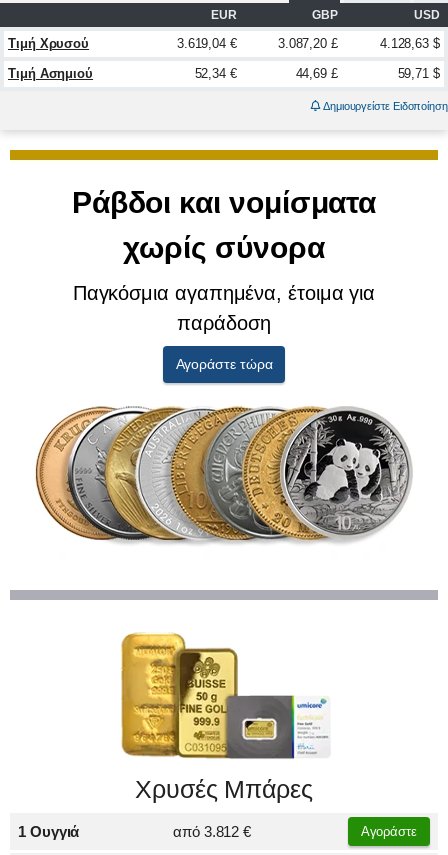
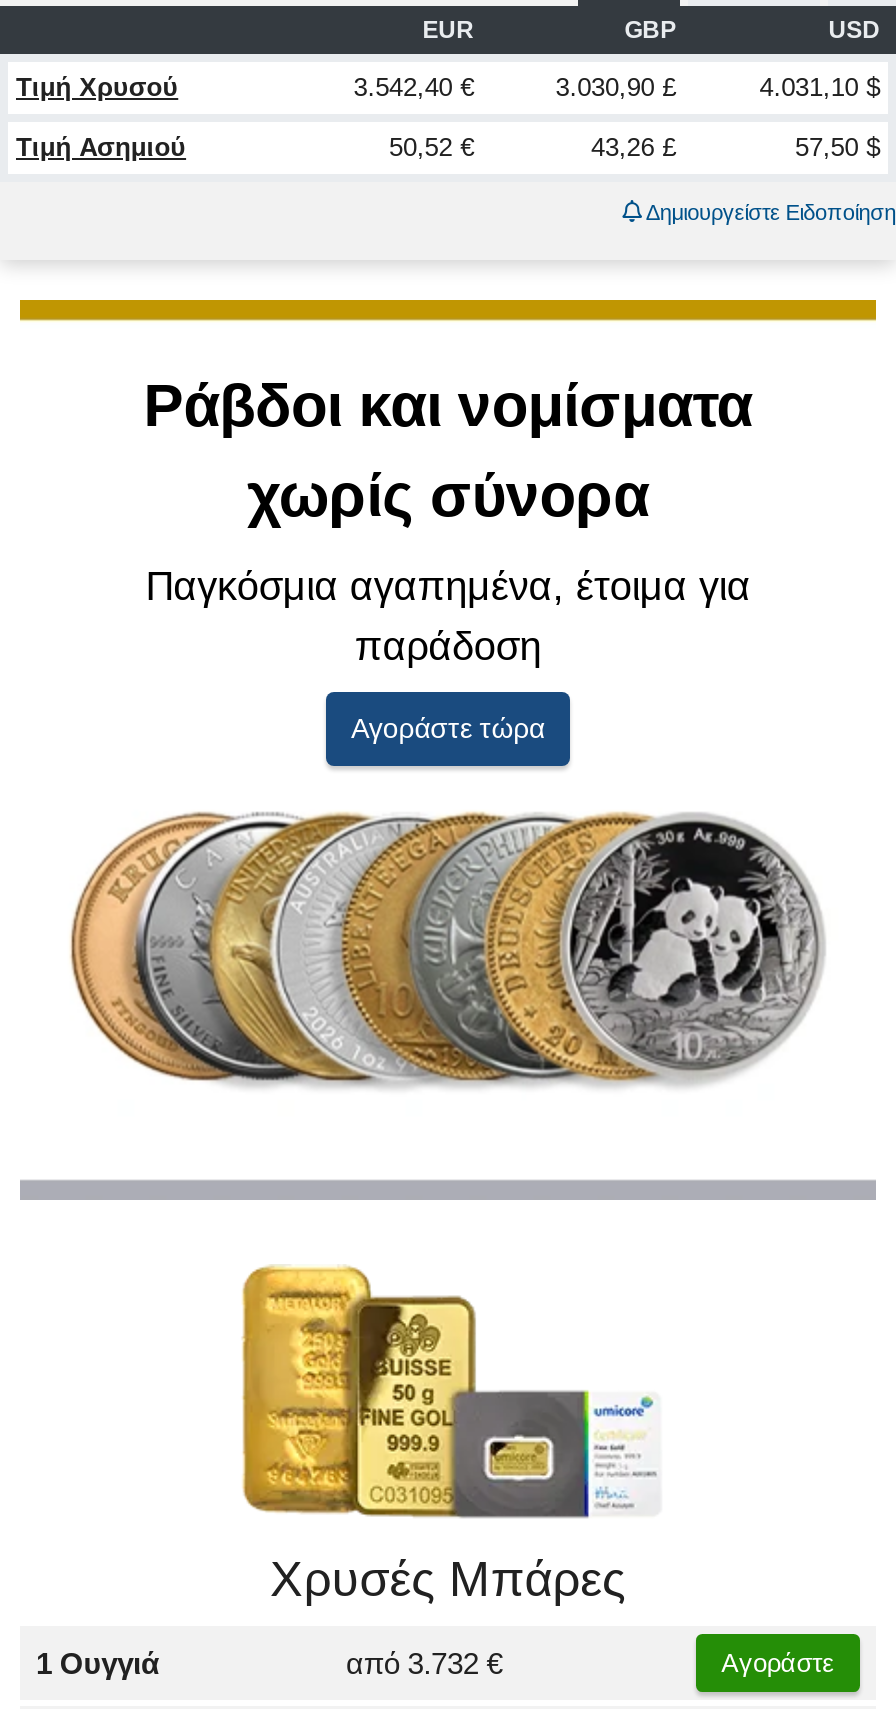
- 3.619,04 €
+ 3.542,40 €

- 3.087,20 £
+ 3.030,90 £

- 4.128,63 $
+ 4.031,10 $

- 52,34 €
+ 50,52 €

- 44,69 £
+ 43,26 £

- 59,71 $
+ 57,50 $

- από 3.812 €
+ από 3.732 €
